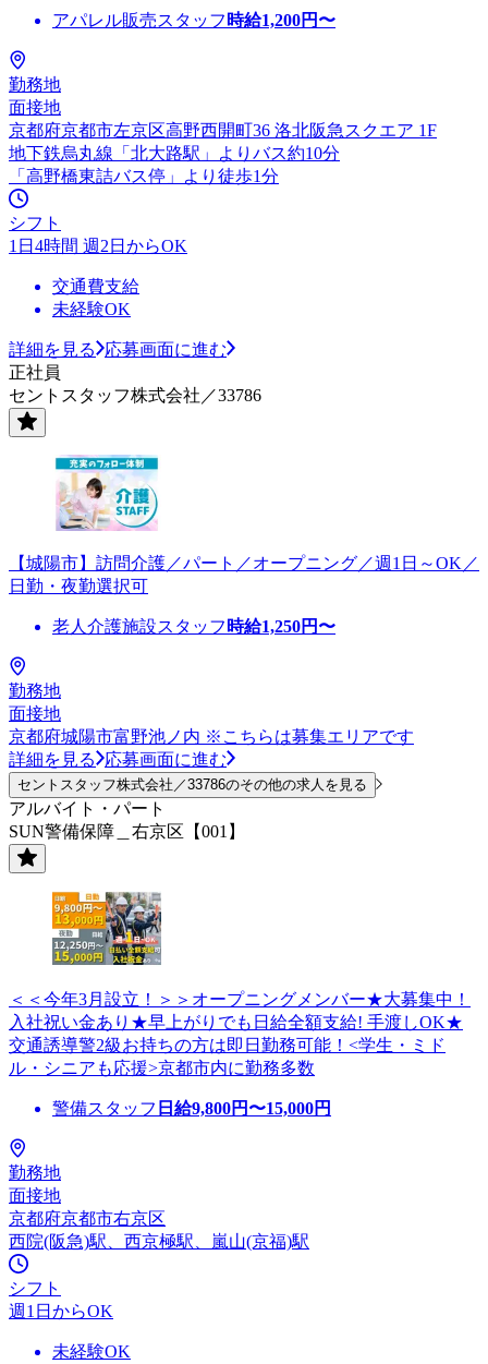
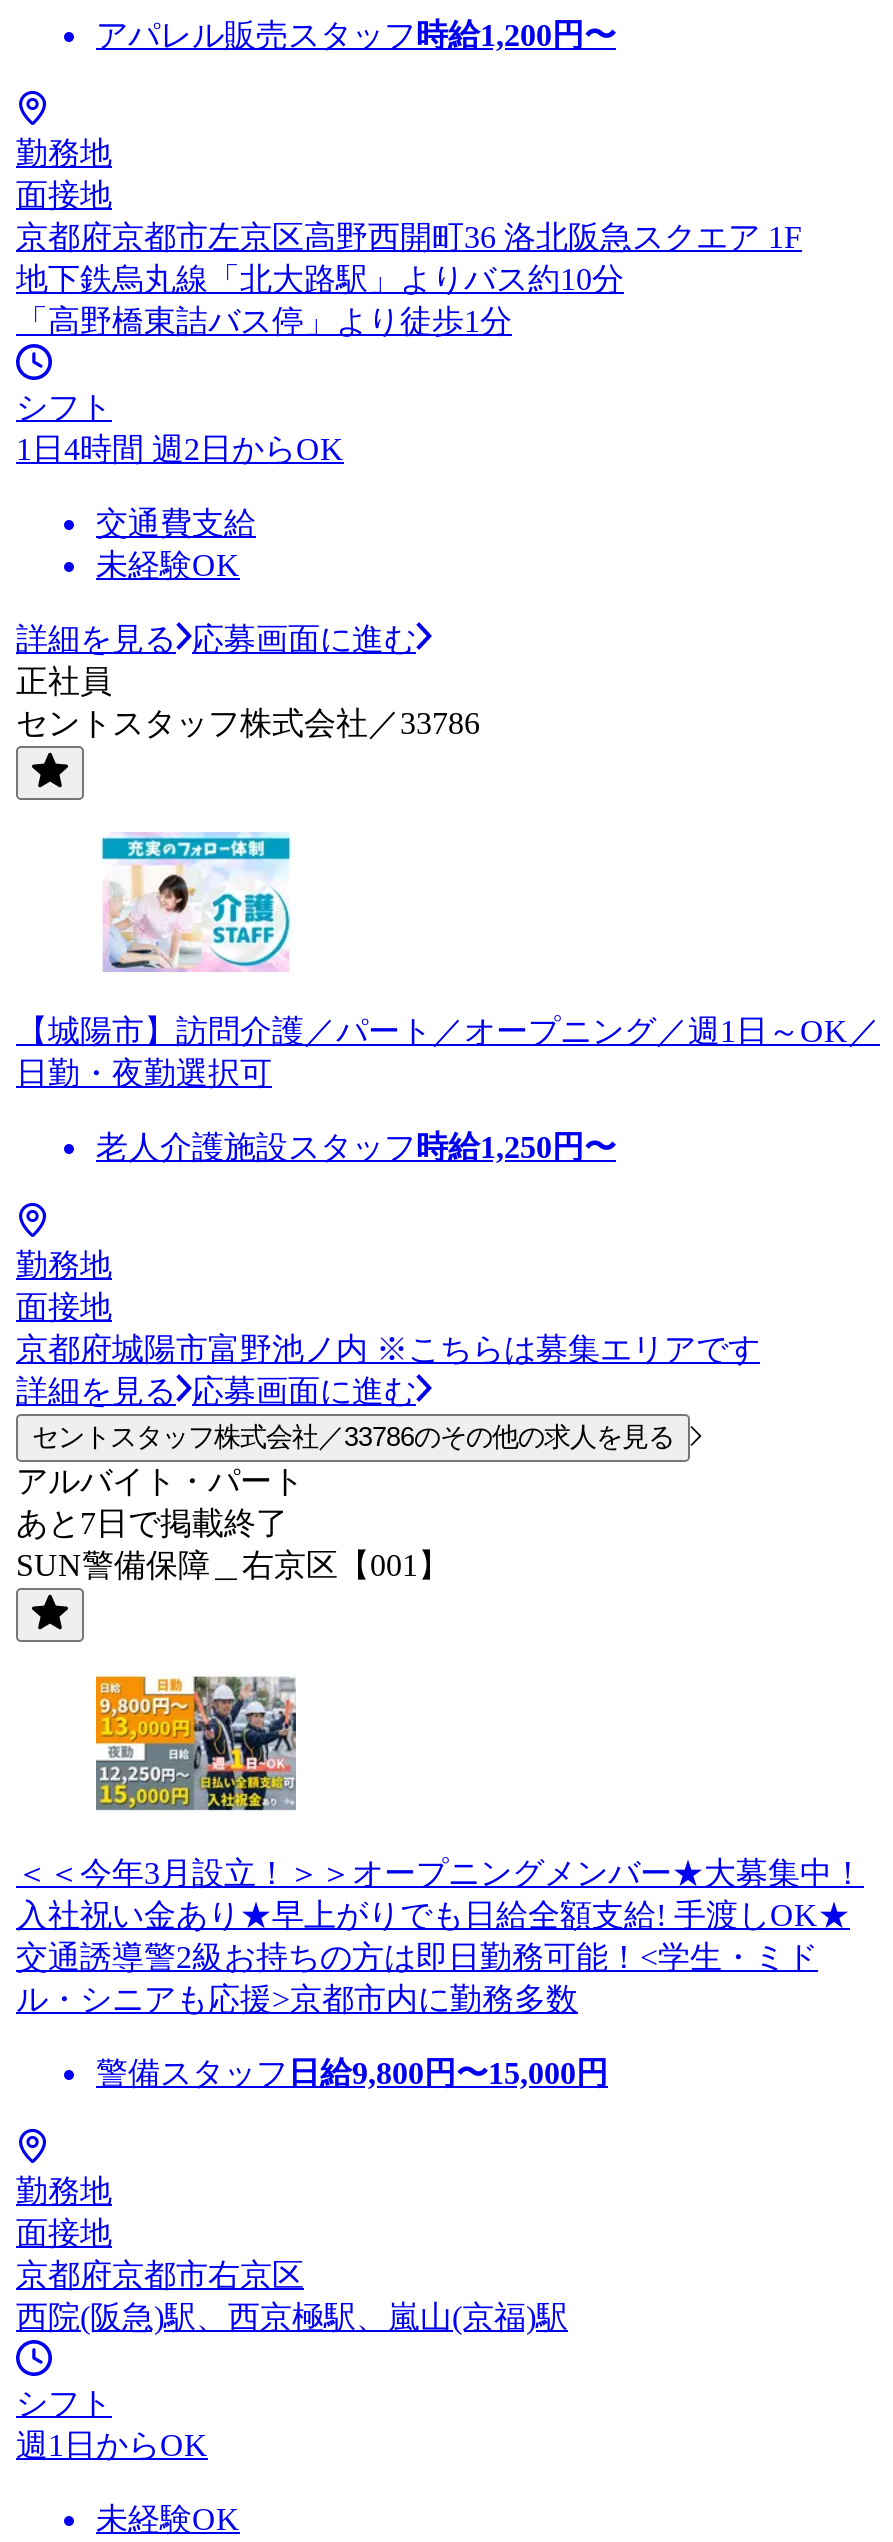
+ あと7日で掲載終了
